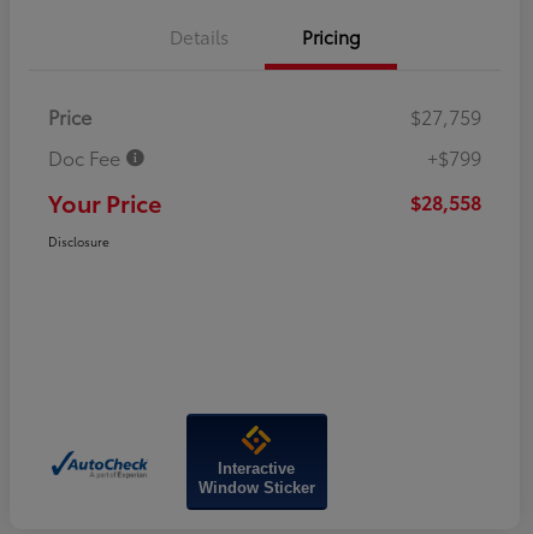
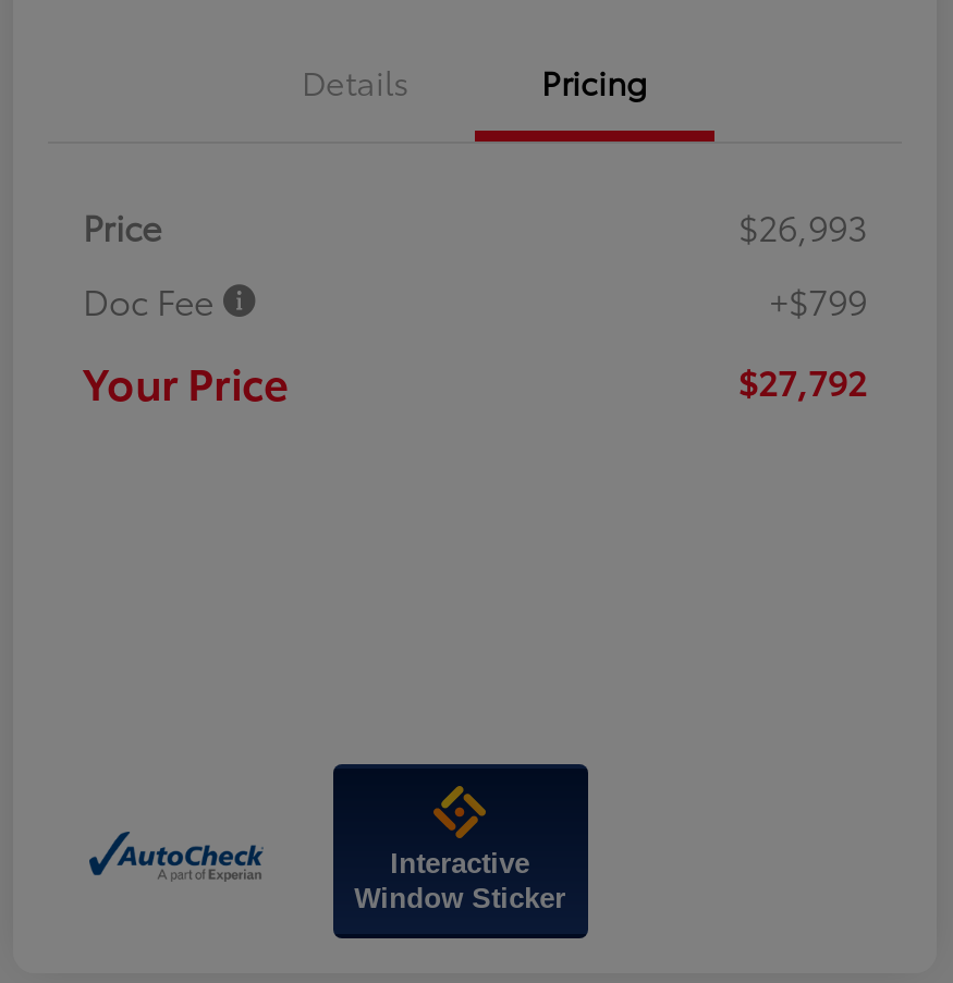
- $27,759
+ $26,993

- $28,558
- Disclosure
+ $27,792
